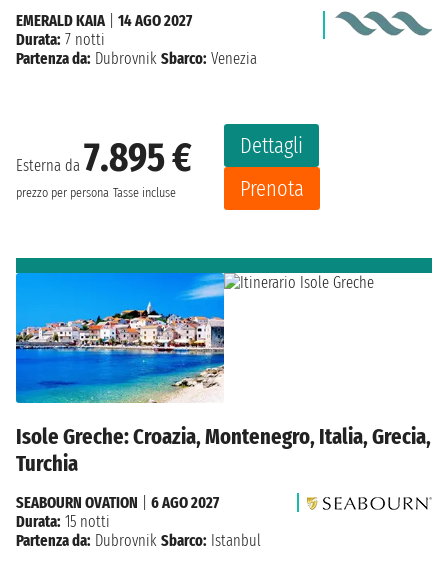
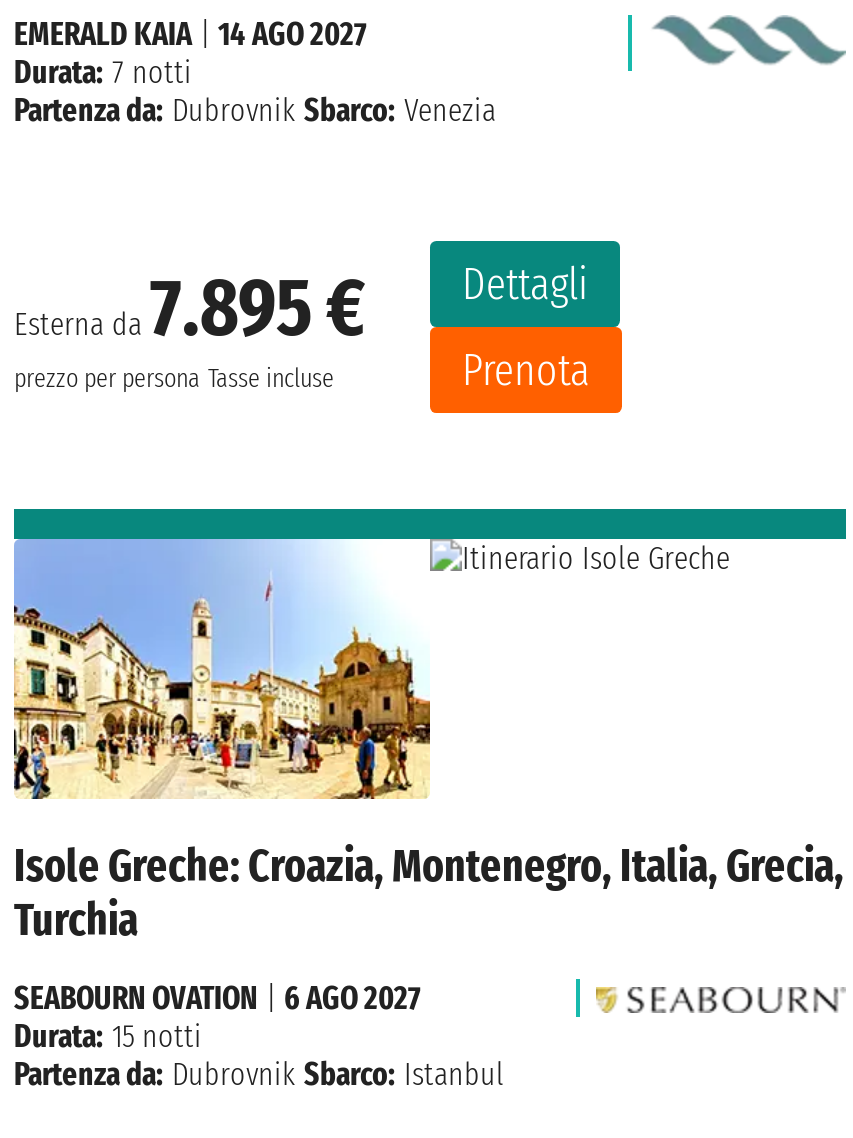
- [image]
+ [image]
